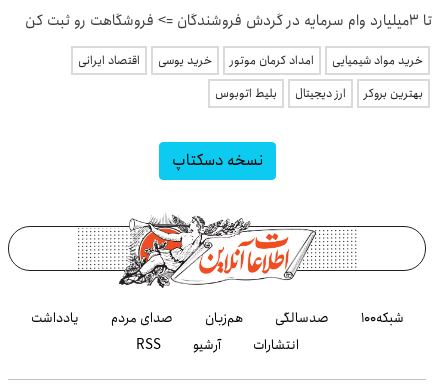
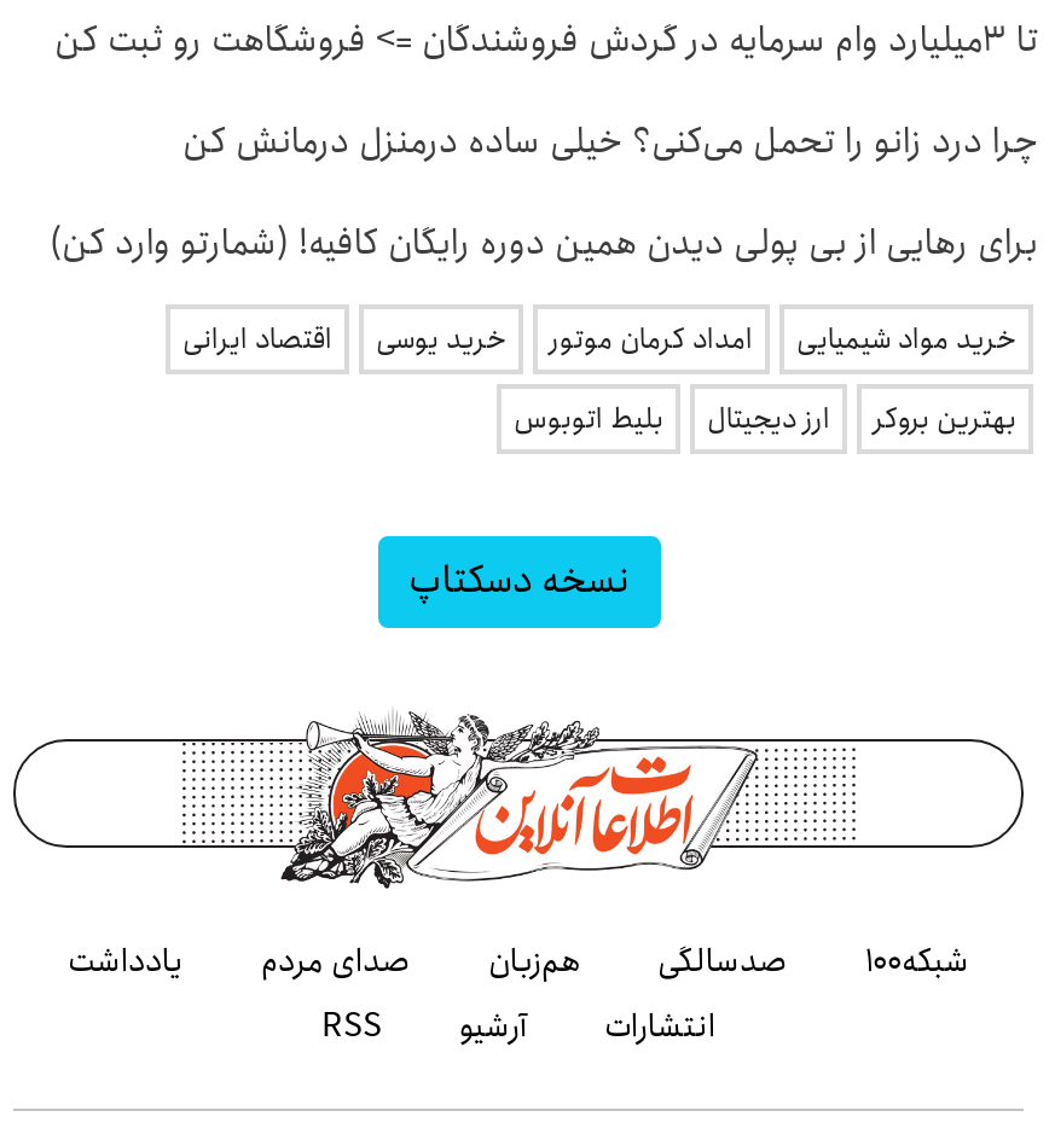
+ چرا درد زانو را تحمل می‌کنی؟ خیلی ساده درمنزل درمانش کن
+ برای رهایی از بی پولی دیدن همین دوره رایگان کافیه! (شمارتو وارد کن)
